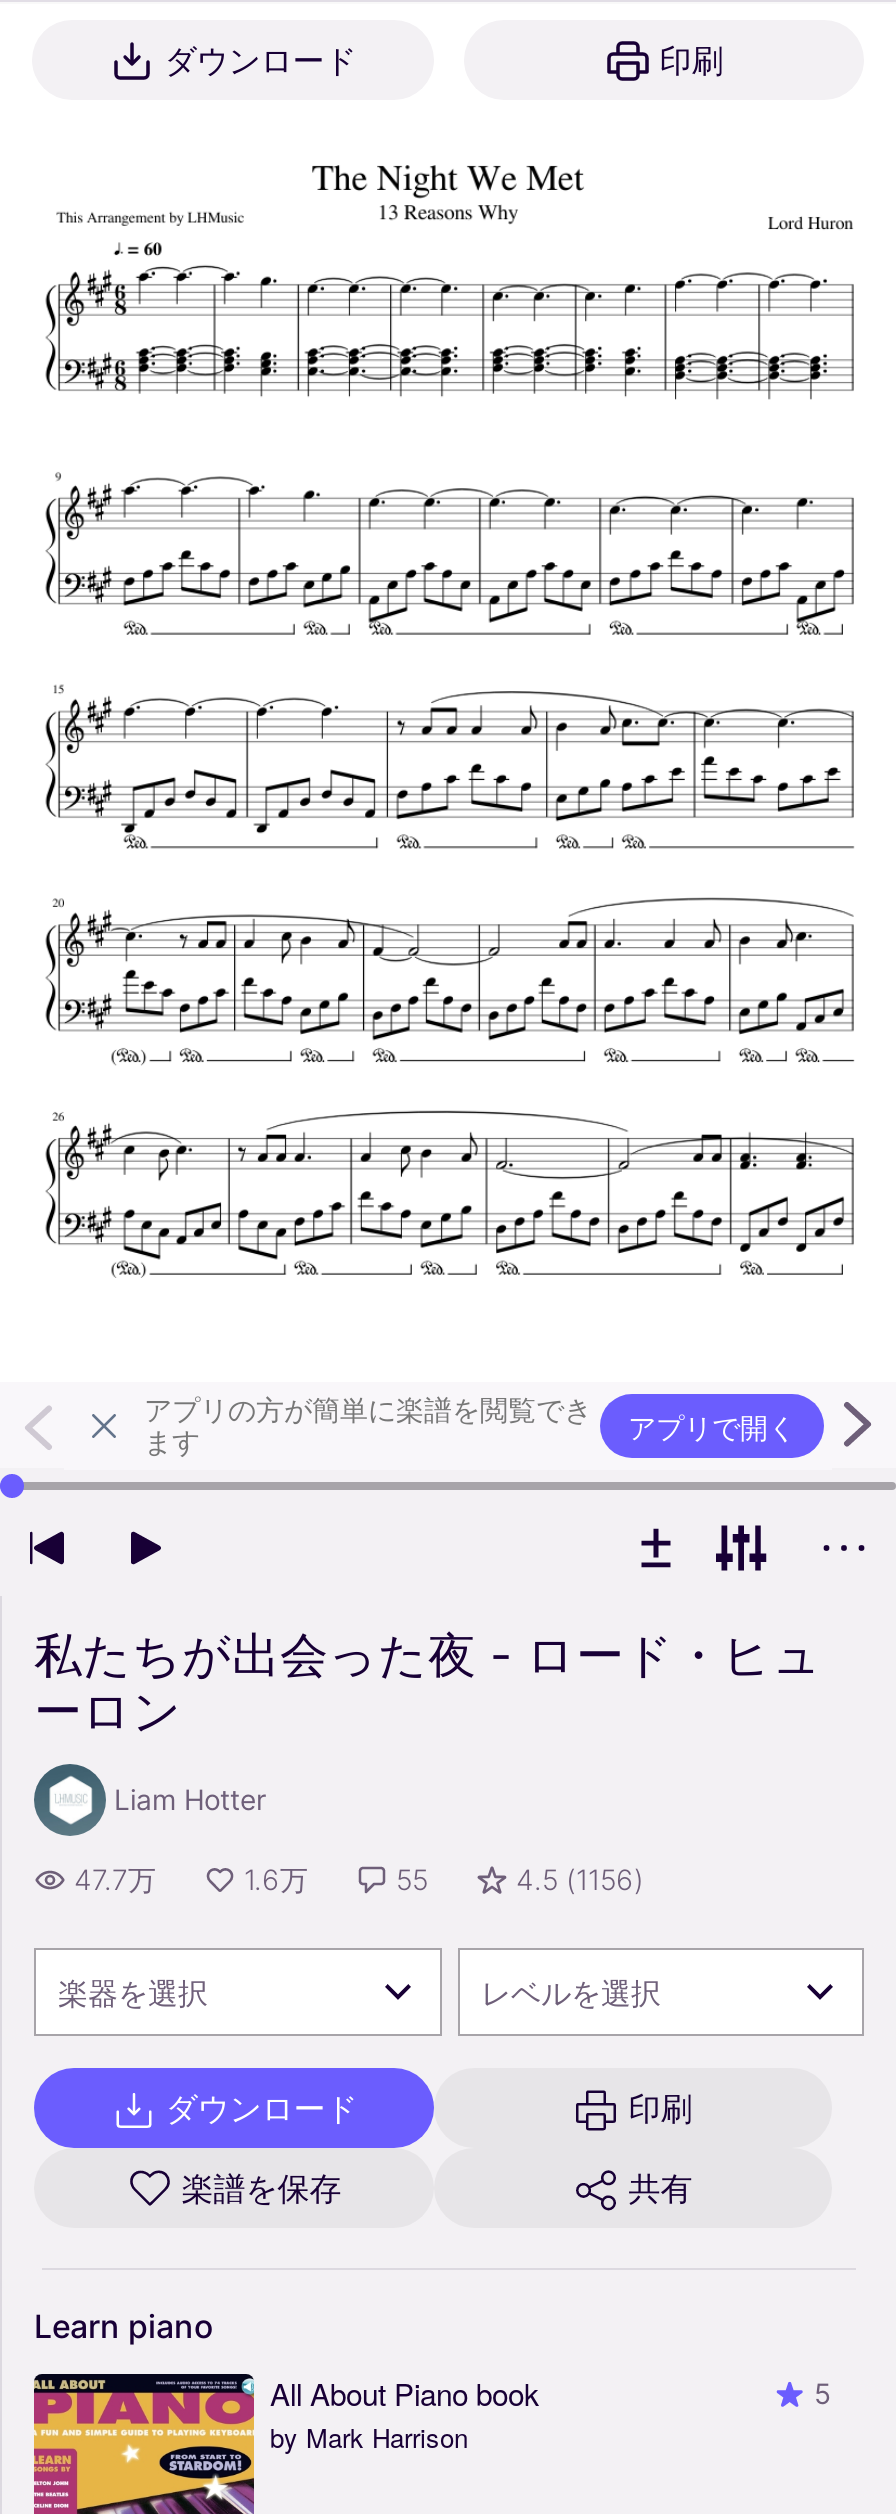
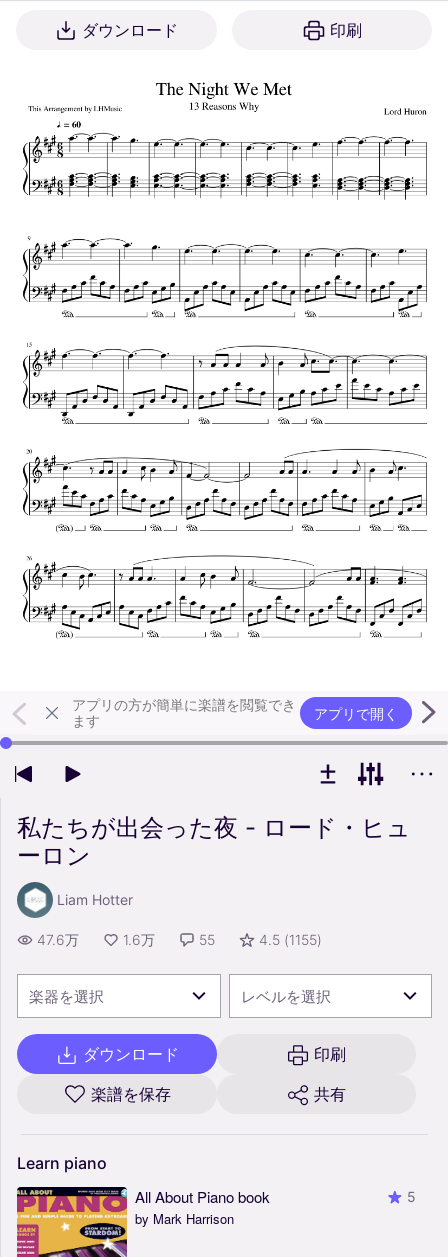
- 47.7万
+ 47.6万

- 4.5 (1156)
+ 4.5 (1155)
